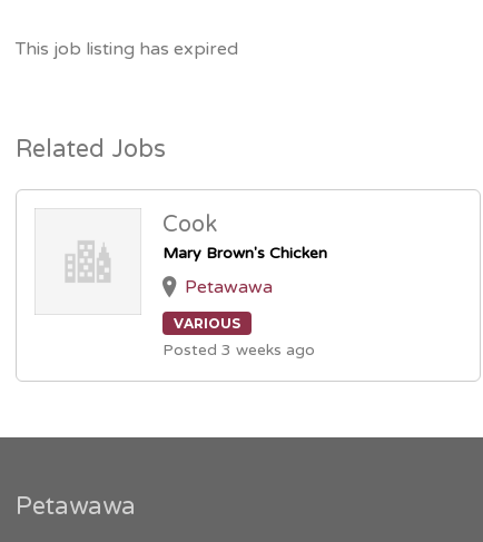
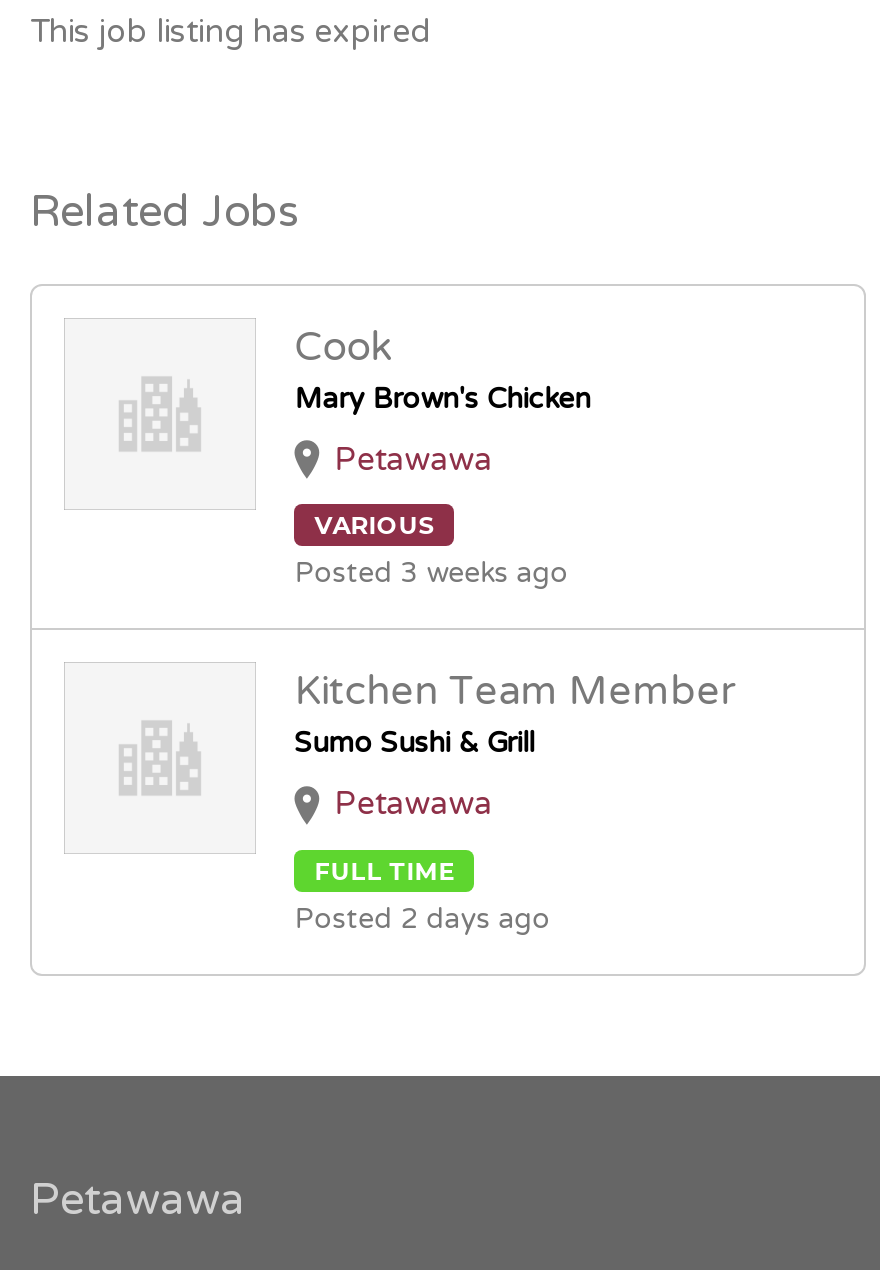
+ Kitchen Team Member
+ Sumo Sushi & Grill
+ Petawawa
+ FULL TIME
+ Posted 2 days ago
